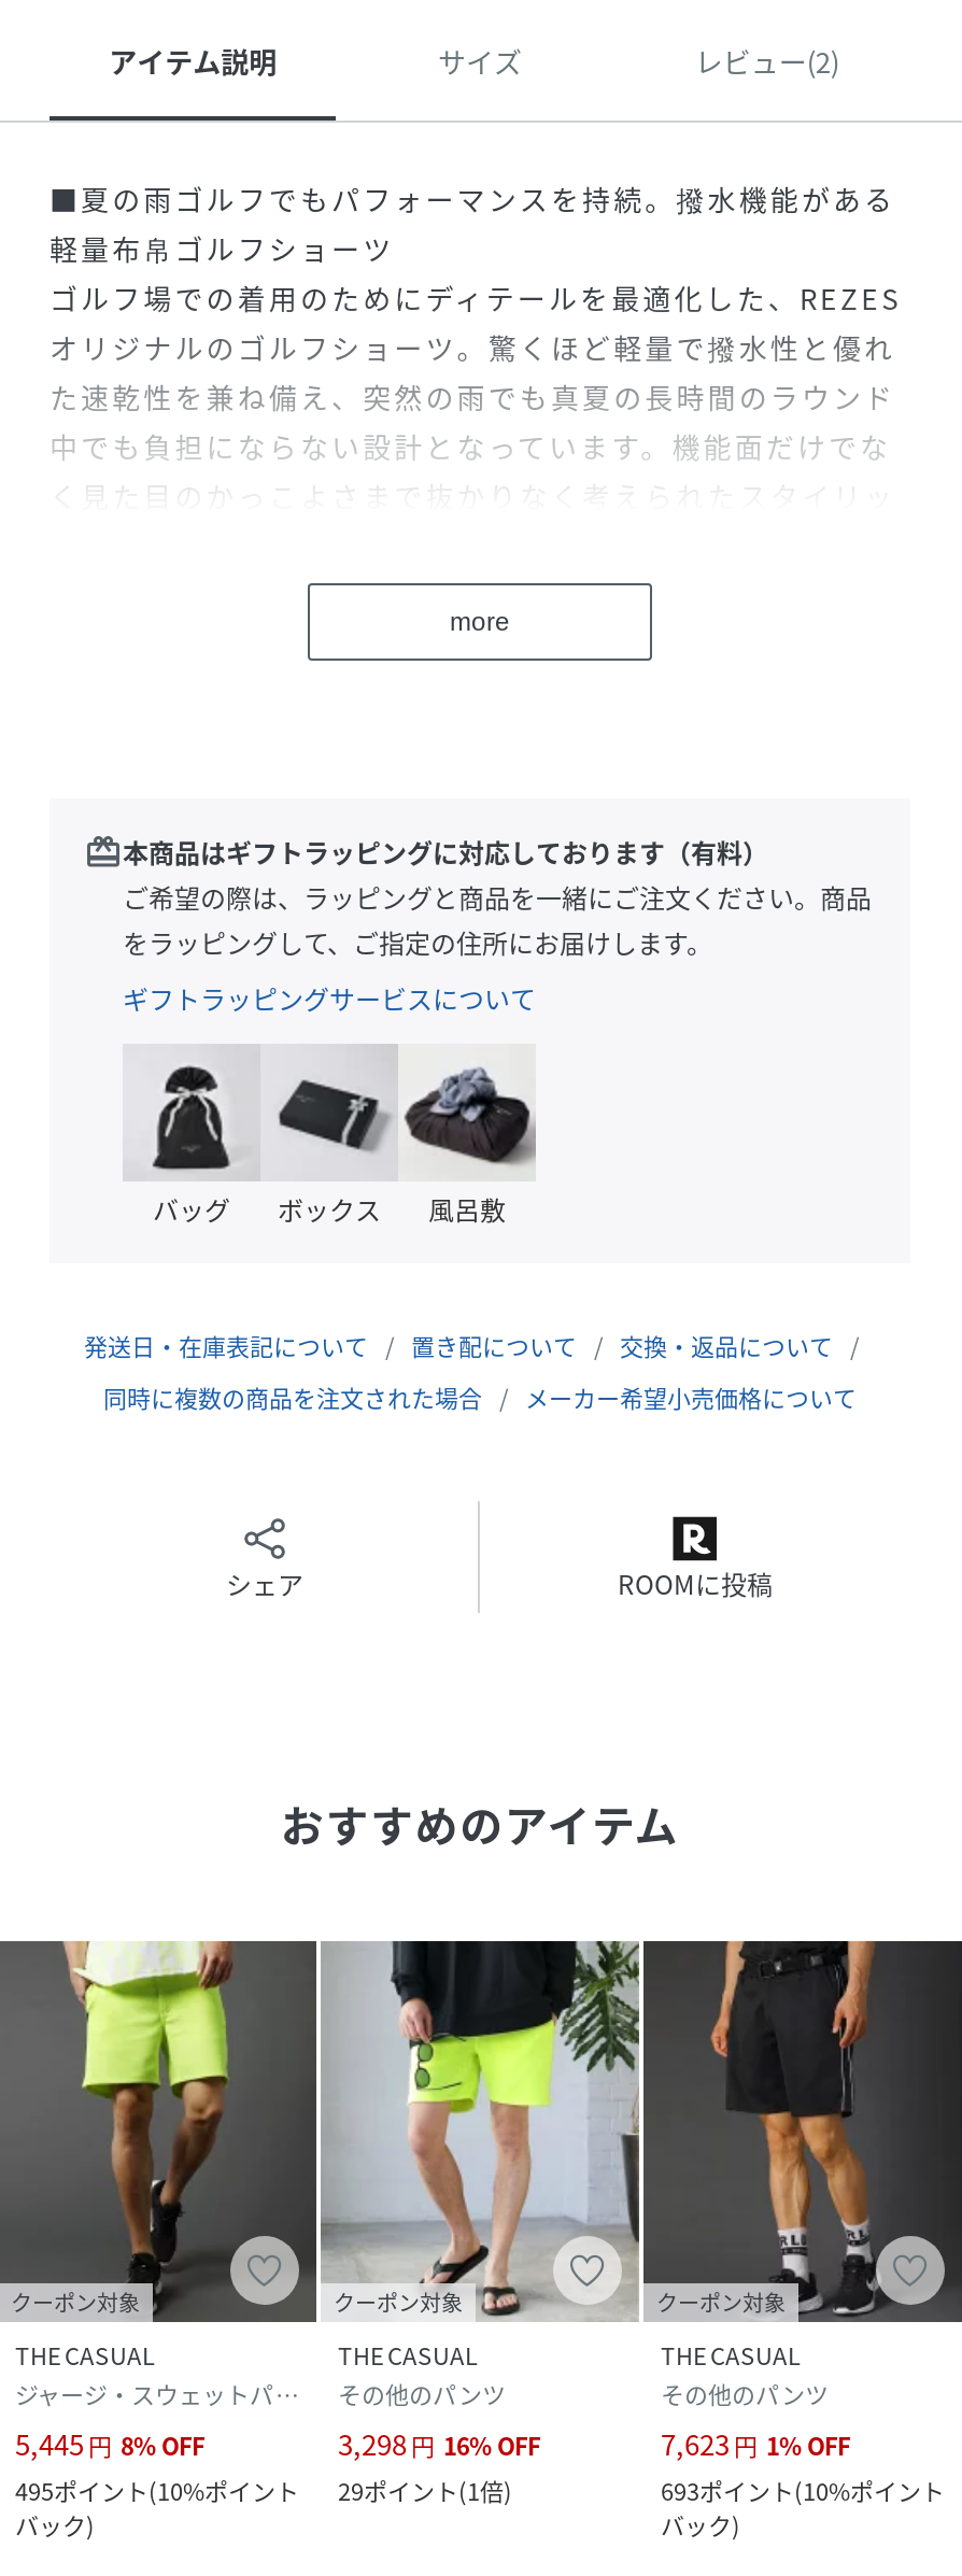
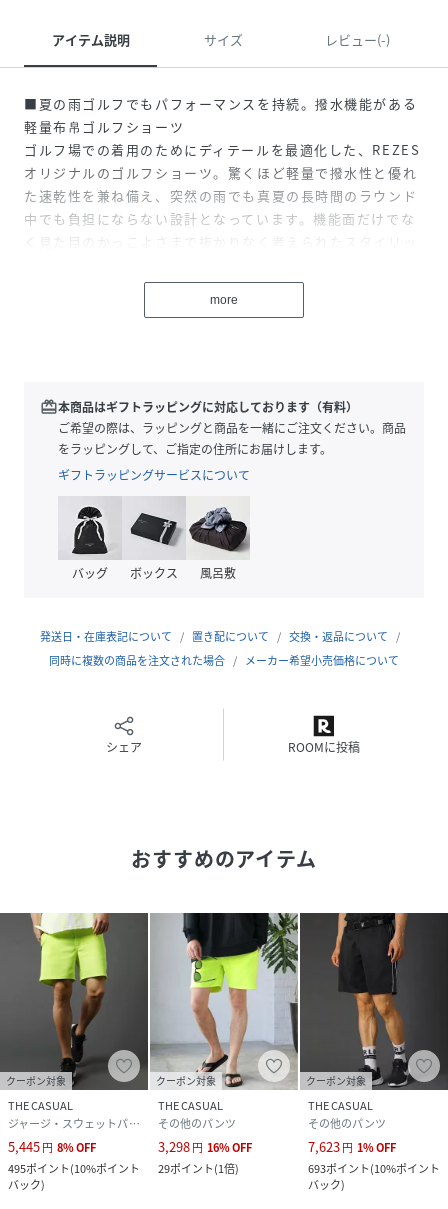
- レビュー(2)
+ レビュー(-)
